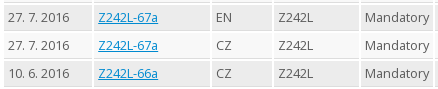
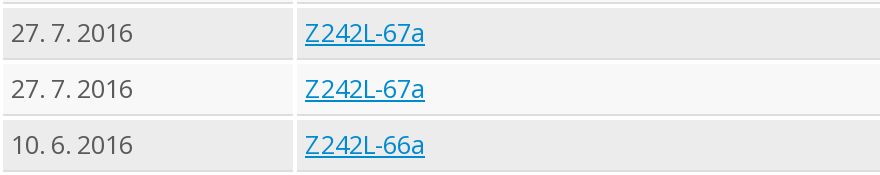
- EN
- Z242L
- Mandatory

- CZ
- Z242L
- Mandatory

- CZ
- Z242L
- Mandatory
